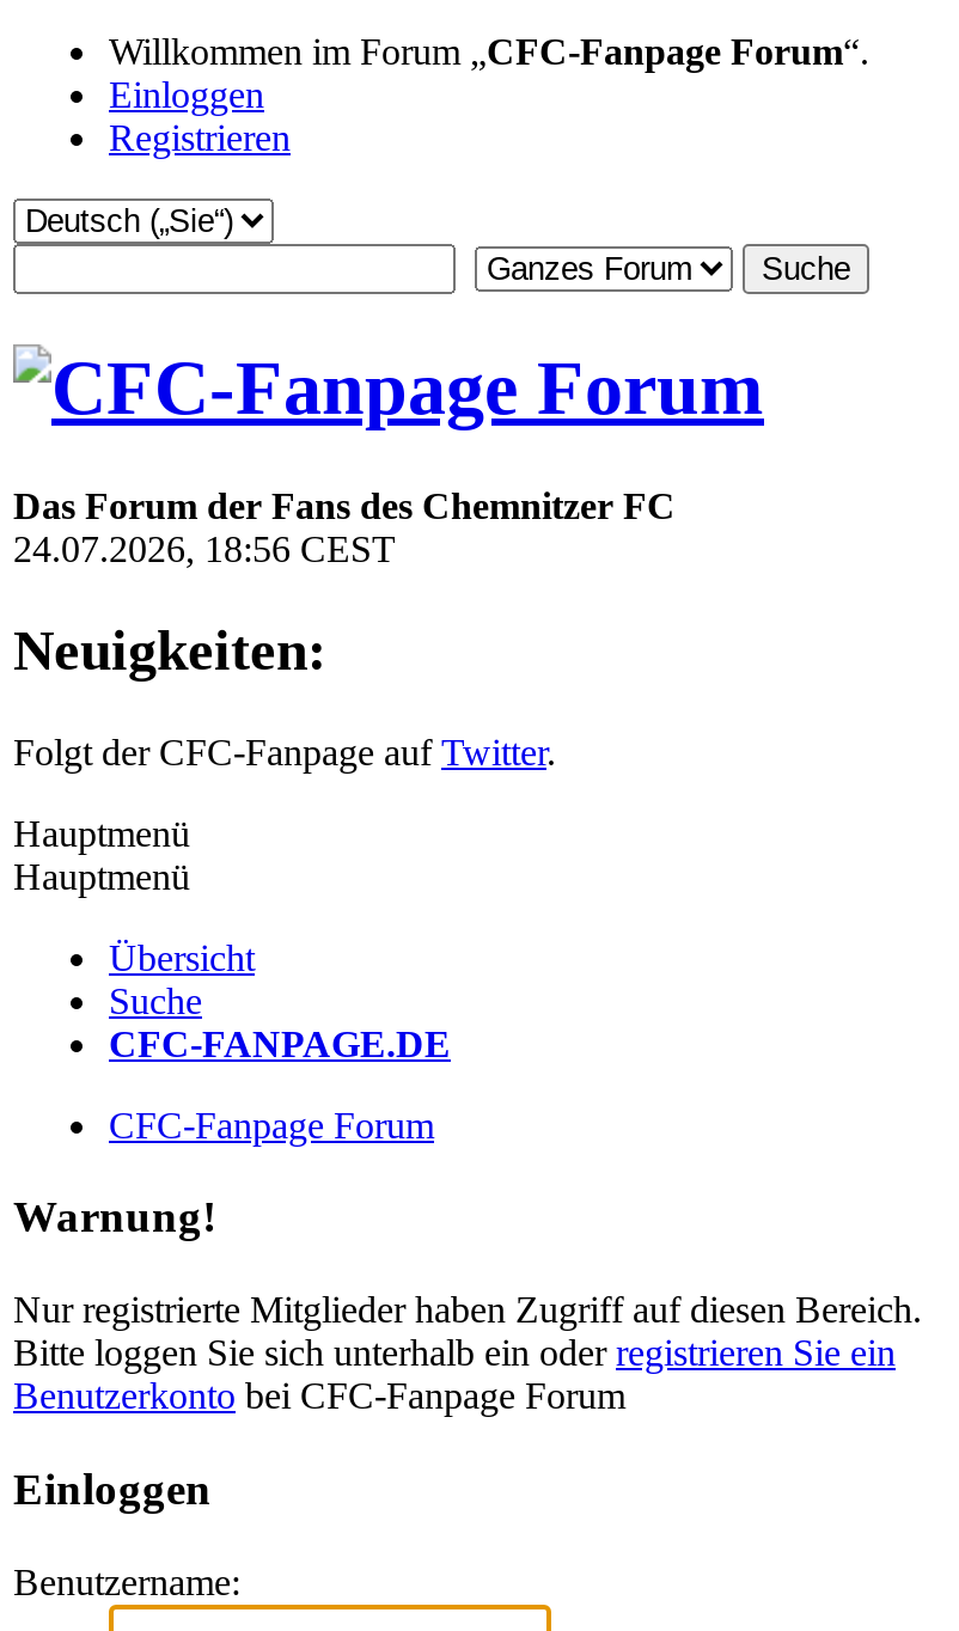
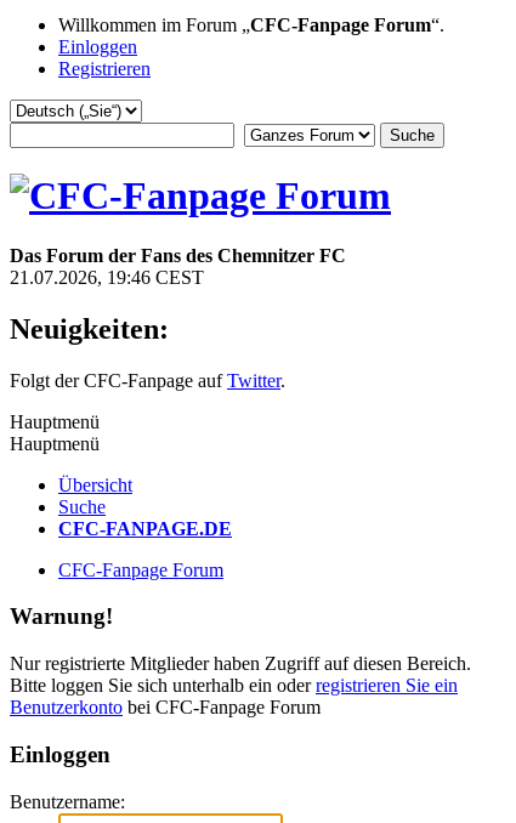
- 24.07.2026, 18:56 CEST
+ 21.07.2026, 19:46 CEST
